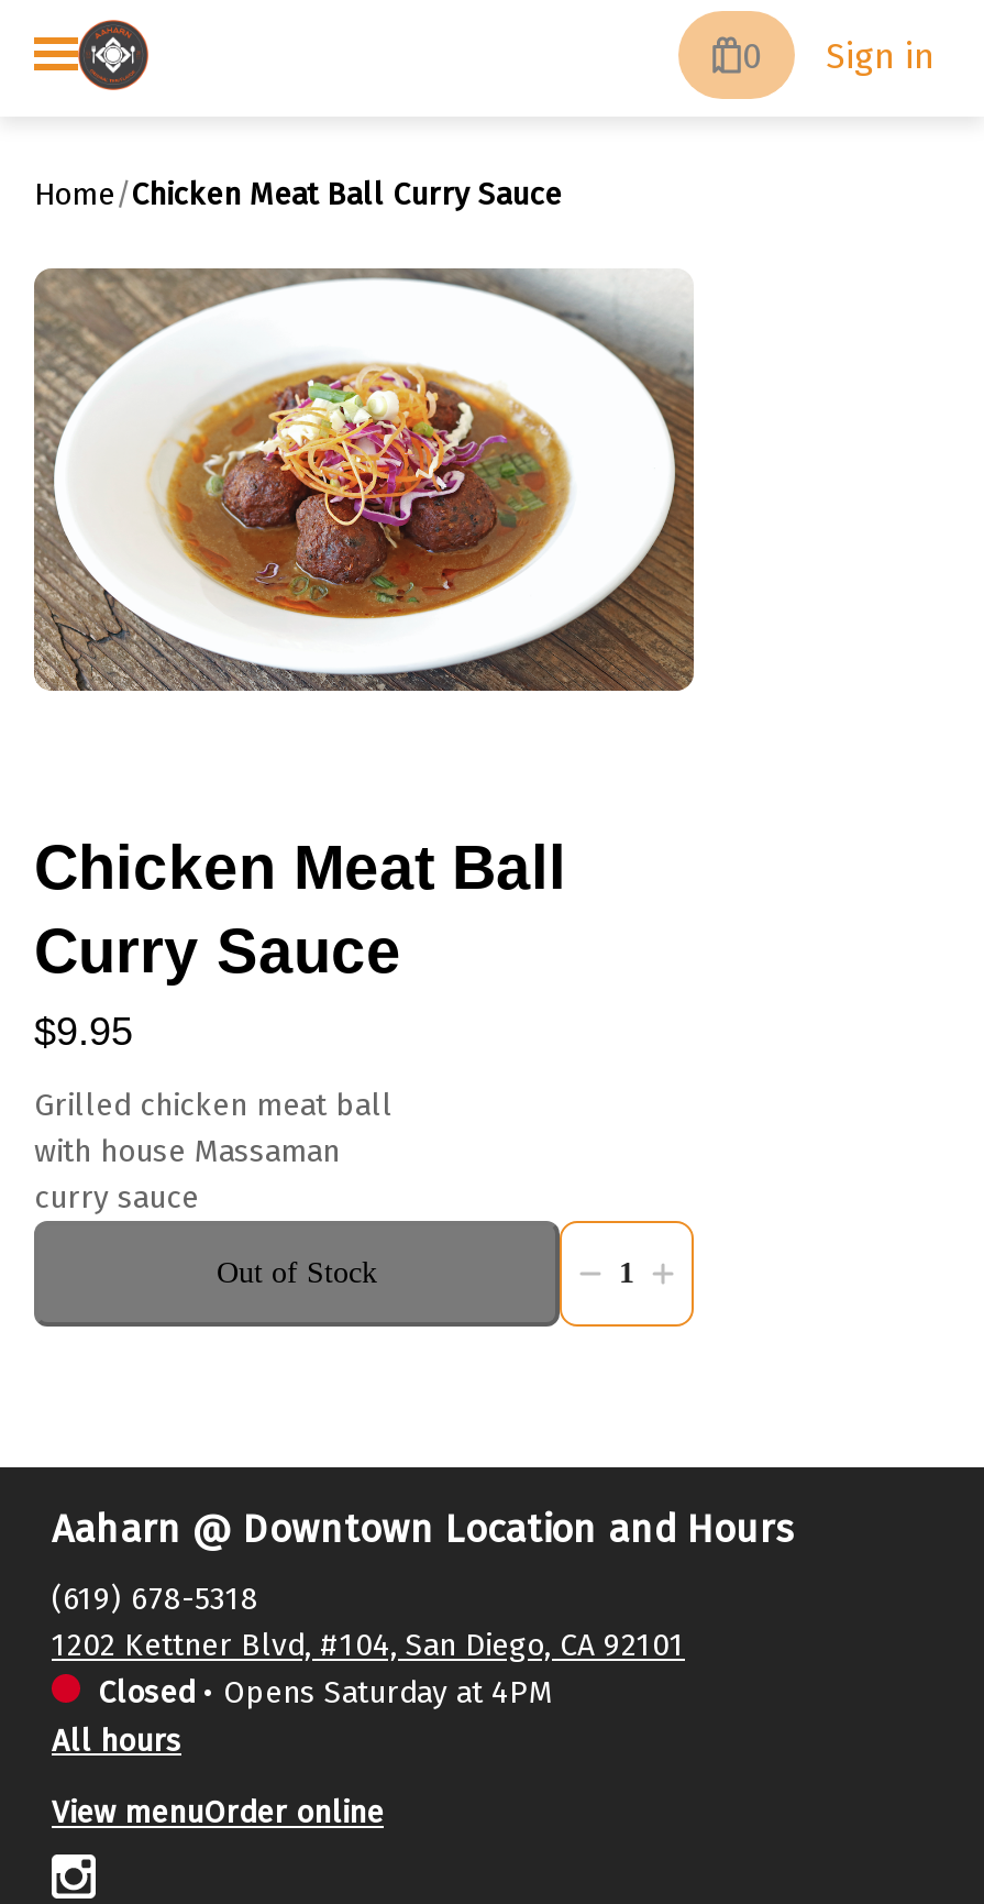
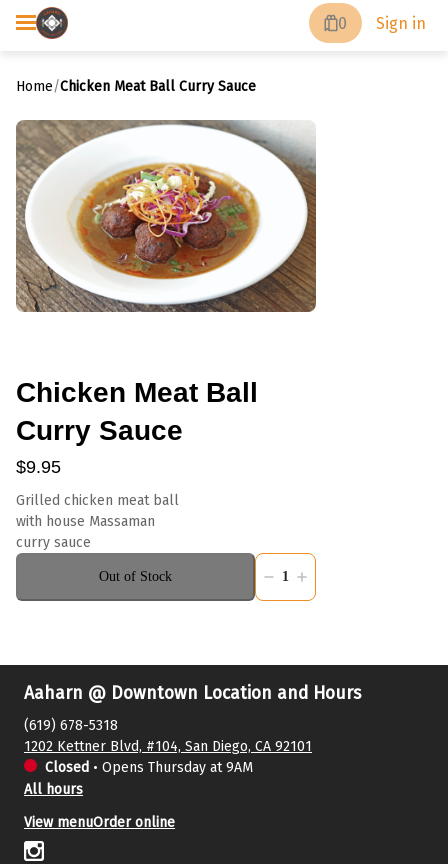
- Closed • Opens Saturday at 4PM
+ Closed • Opens Thursday at 9AM
